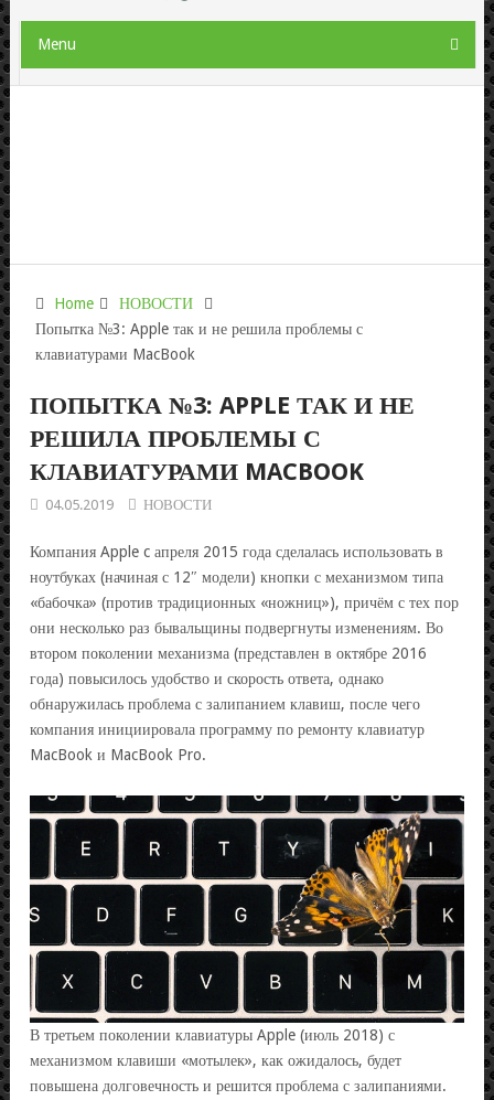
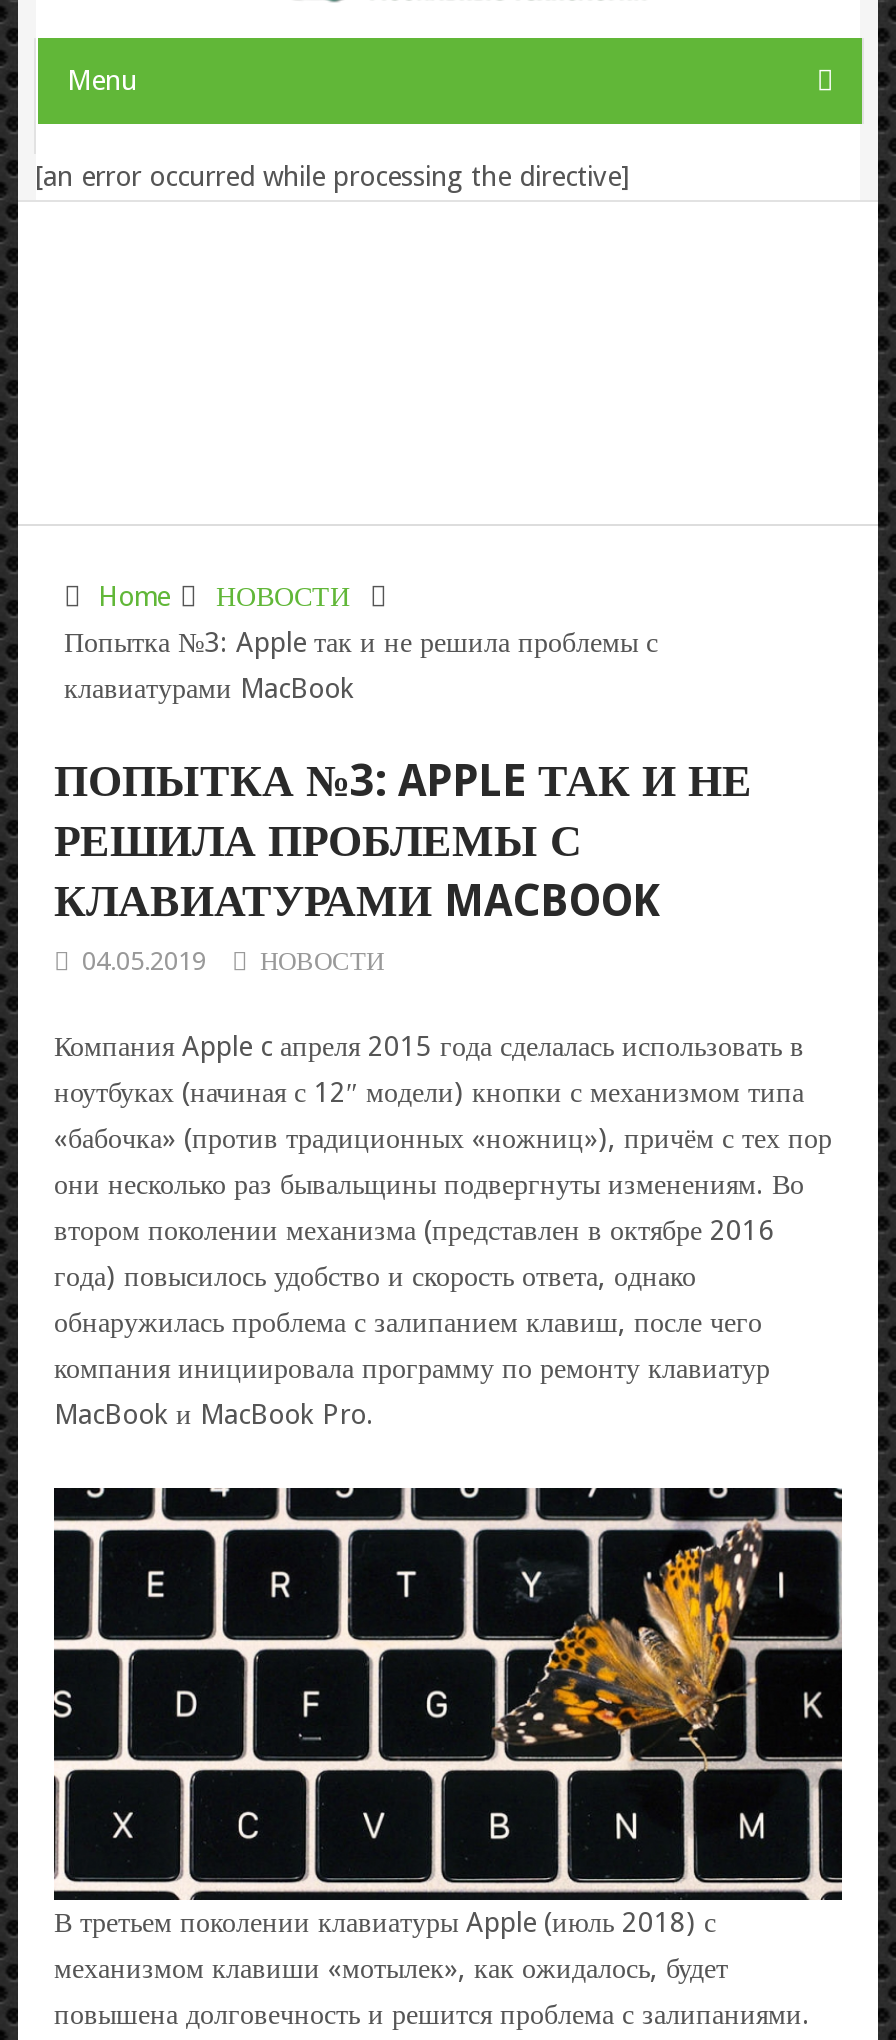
+ [an error occurred while processing the directive]
